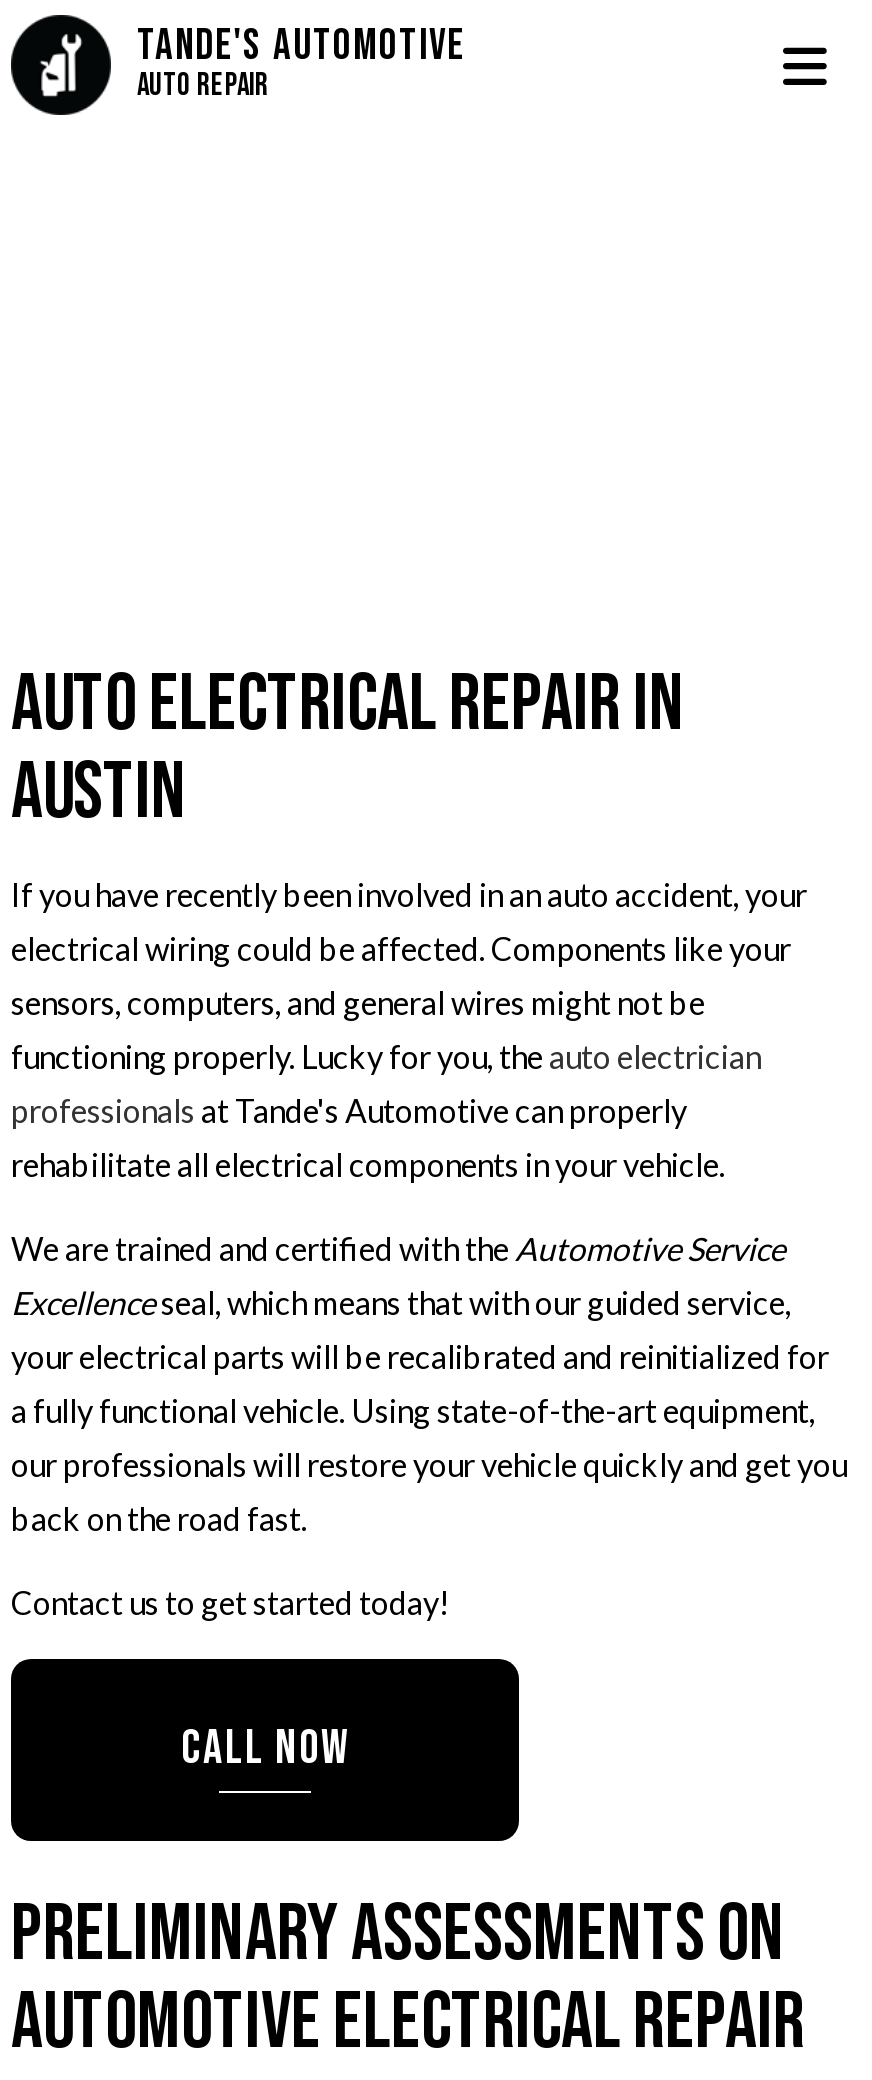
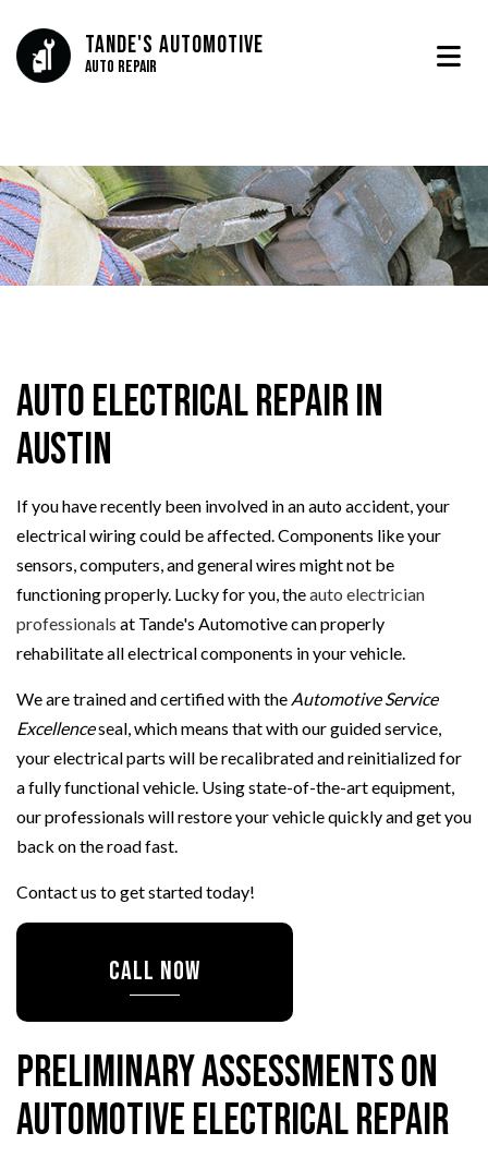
+ [image]
